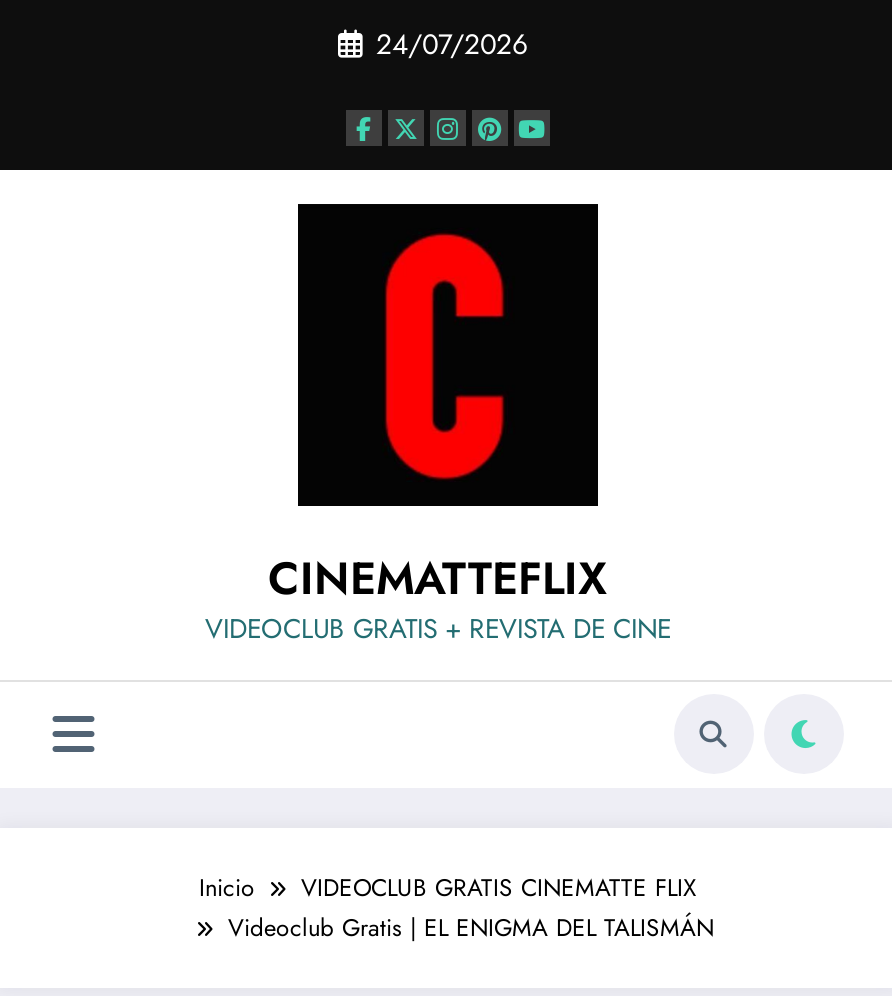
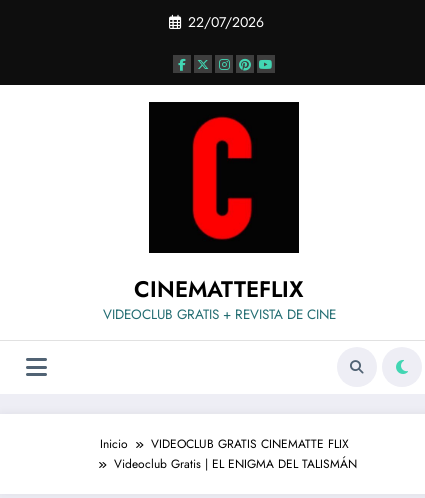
- 24/07/2026
+ 22/07/2026
